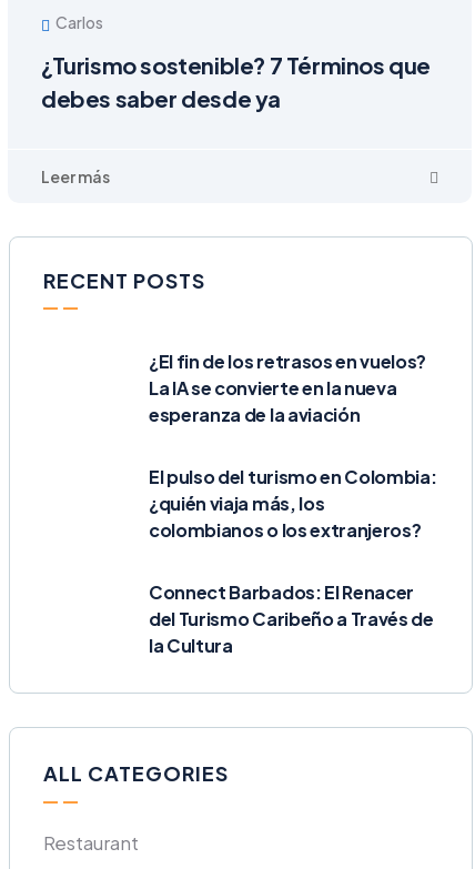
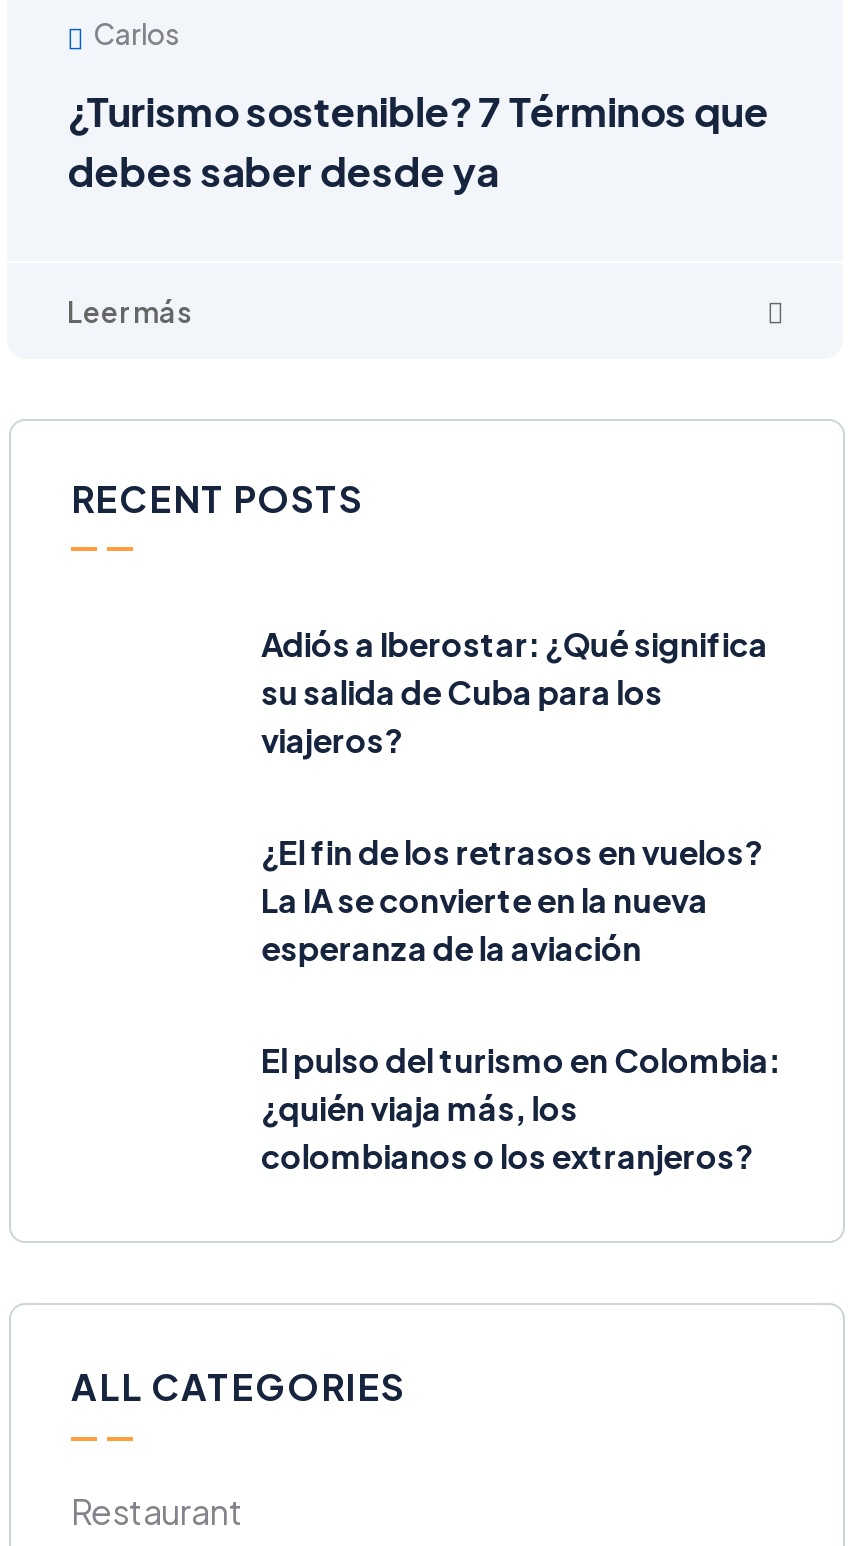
+ Adiós a Iberostar: ¿Qué significa
+ su salida de Cuba para los
+ viajeros?

moved down: ¿El fin de los retrasos en vuelos? | La IA se convierte en la nueva | esperanza de la aviación | El pulso del turismo en Colombia: | ¿quién viaja más, los | colombianos o los extranjeros?

- Connect Barbados: El Renacer
- del Turismo Caribeño a Través de
- la Cultura
